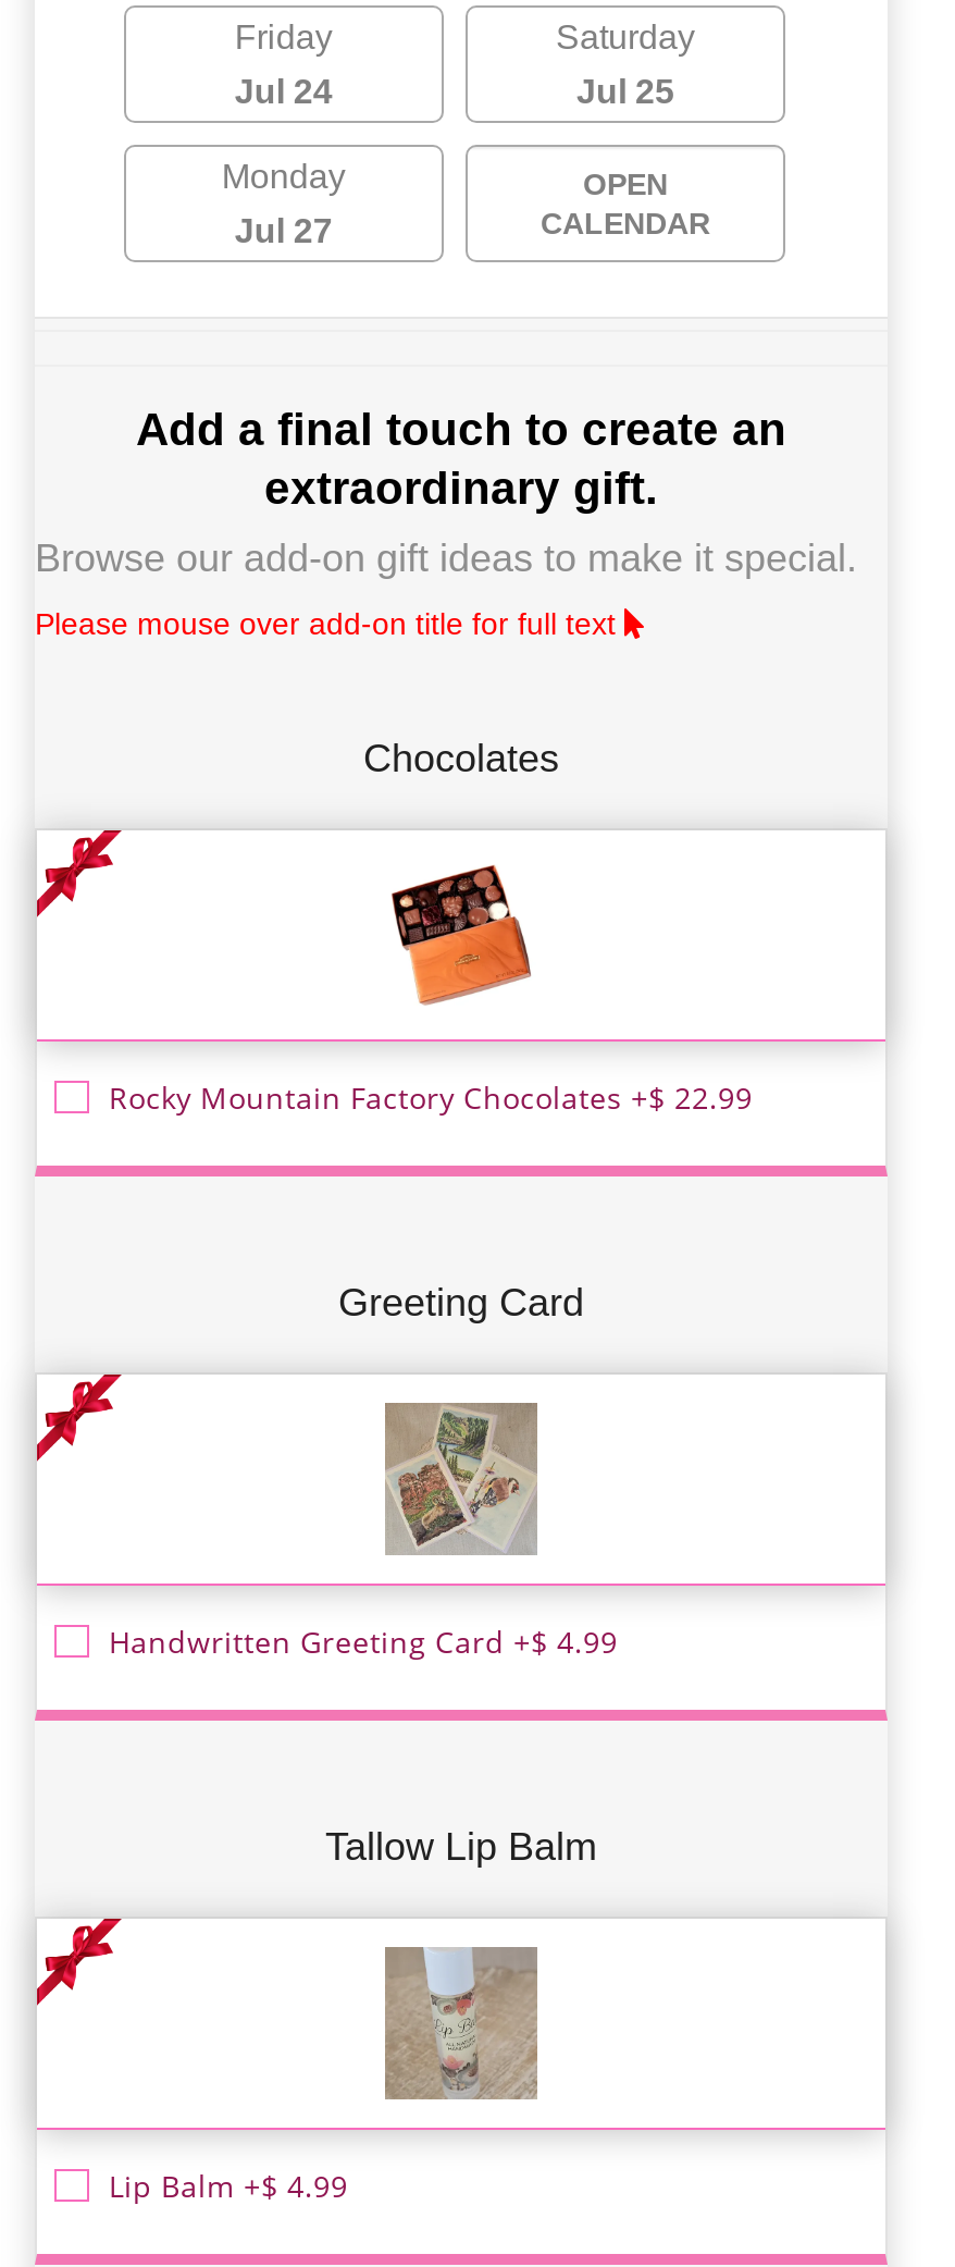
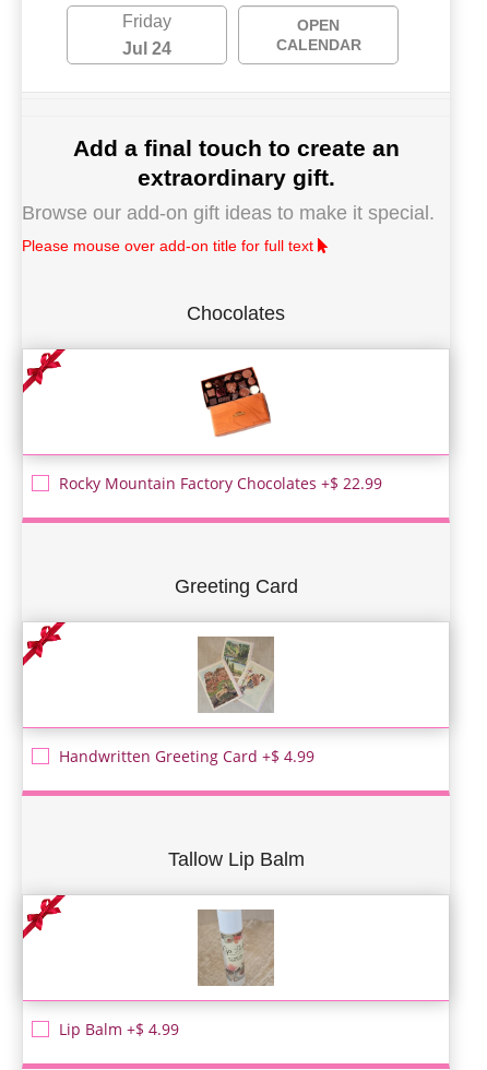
- Saturday
- Jul 25
- Monday
- Jul 27
